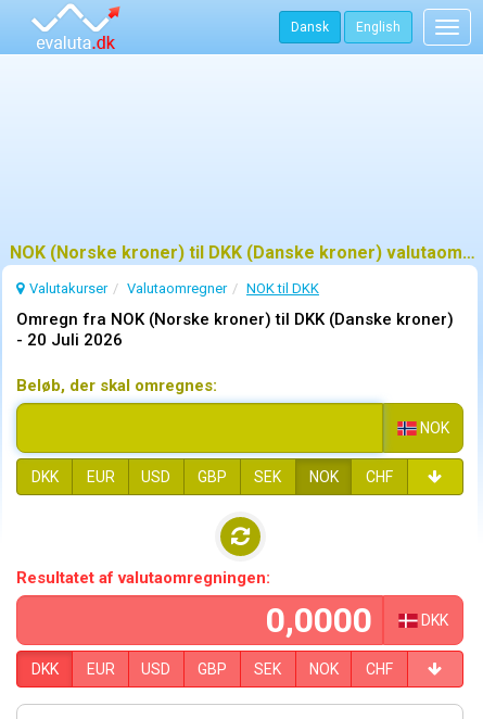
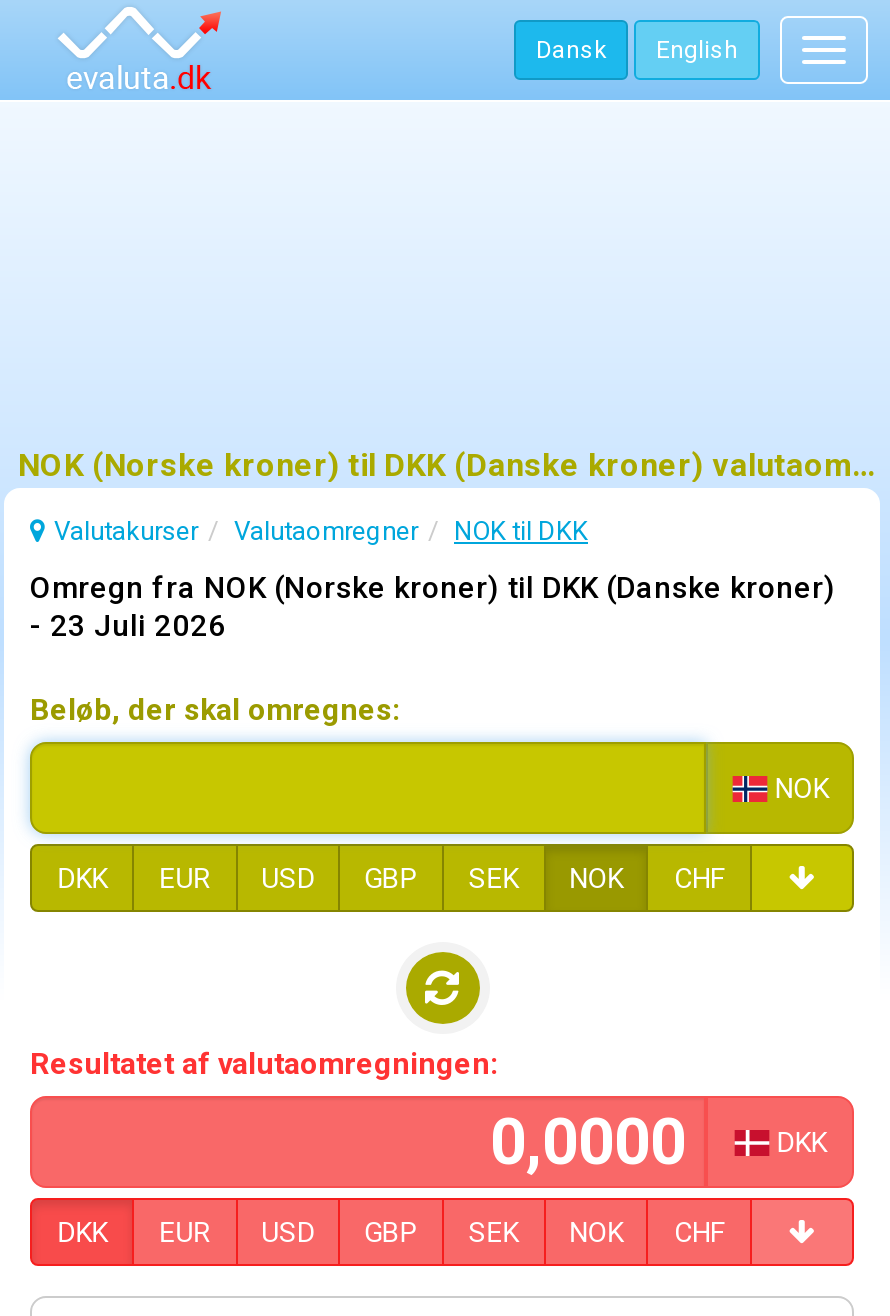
- - 20 Juli 2026
+ - 23 Juli 2026
